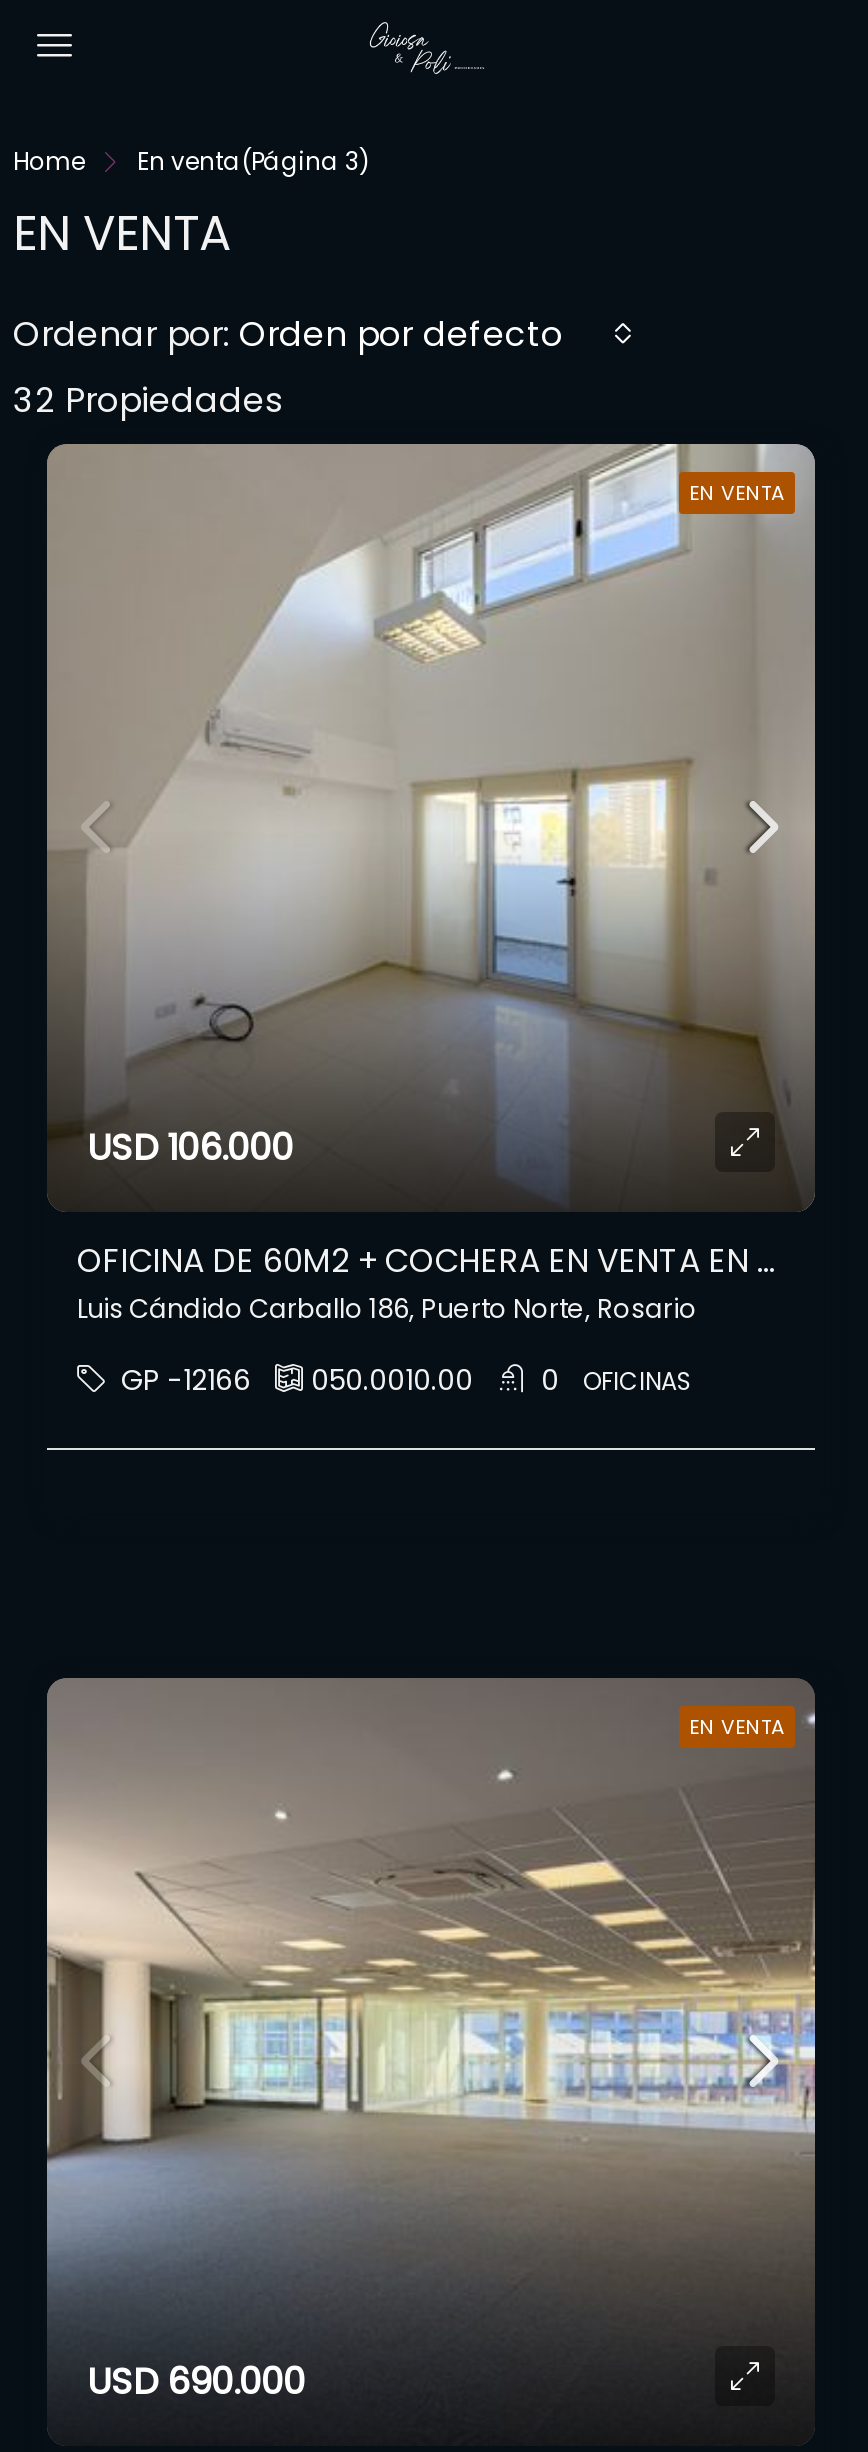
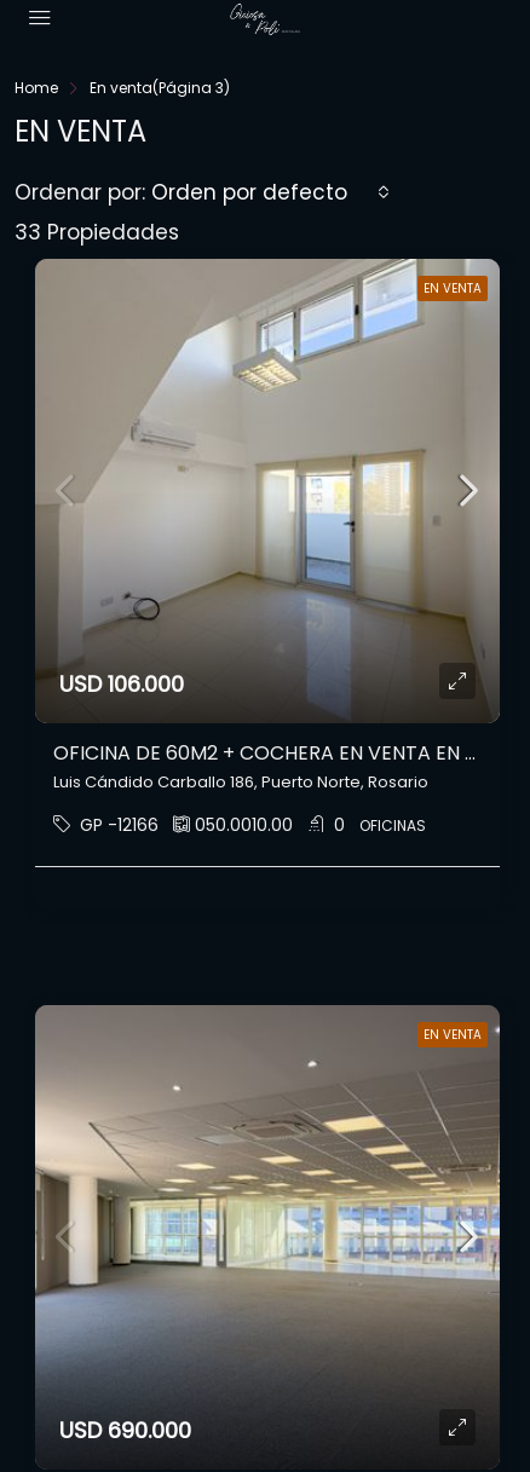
- 32 Propiedades
+ 33 Propiedades
